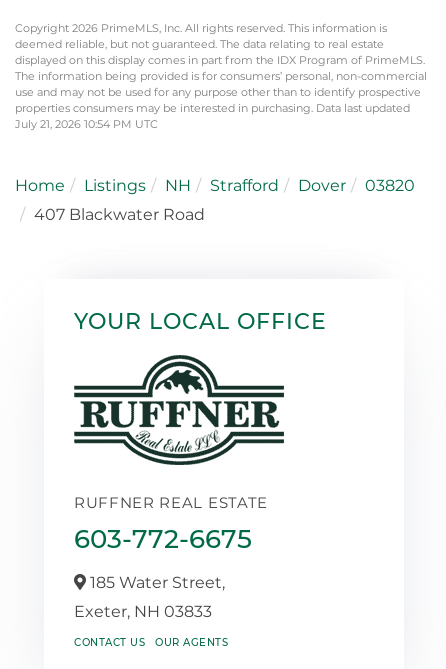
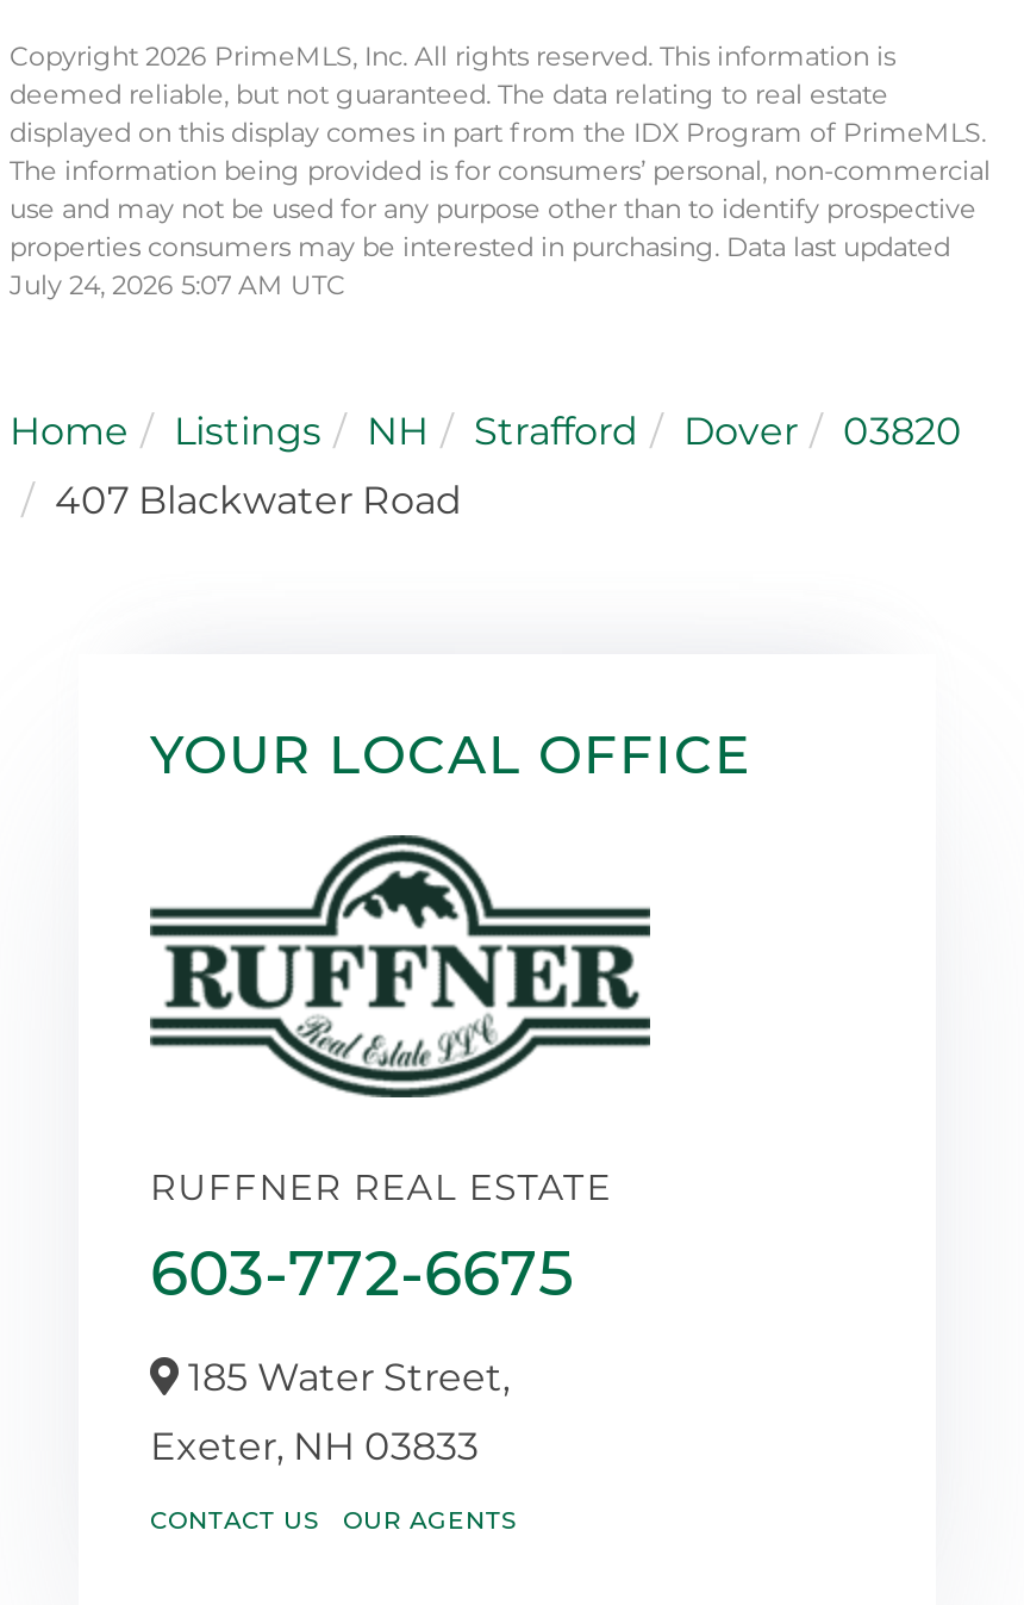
- July 21, 2026 10:54 PM UTC
+ July 24, 2026 5:07 AM UTC
